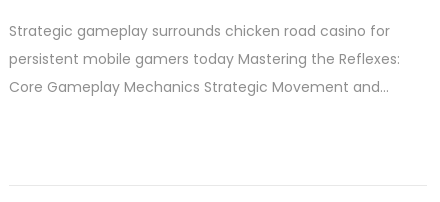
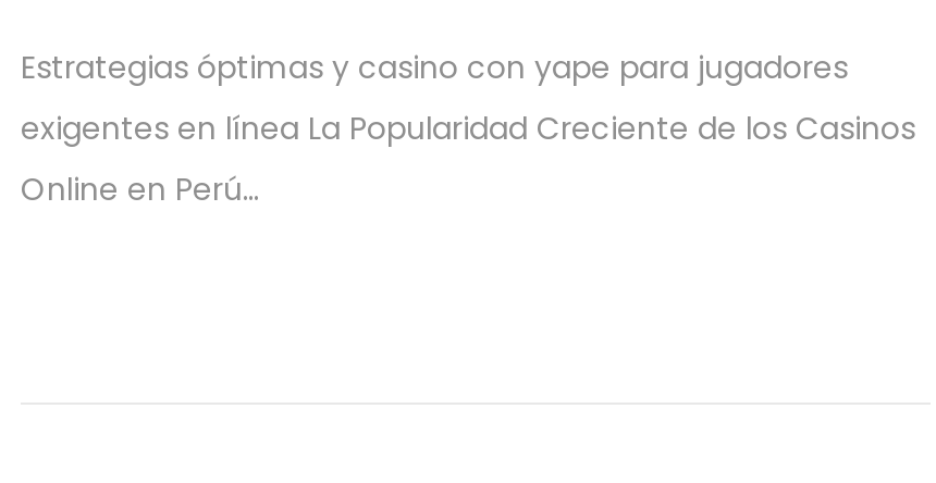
- Strategic gameplay surrounds chicken road casino for
- persistent mobile gamers today Mastering the Reflexes:
- Core Gameplay Mechanics Strategic Movement and…
+ Estrategias óptimas y casino con yape para jugadores
+ exigentes en línea La Popularidad Creciente de los Casinos
+ Online en Perú…
